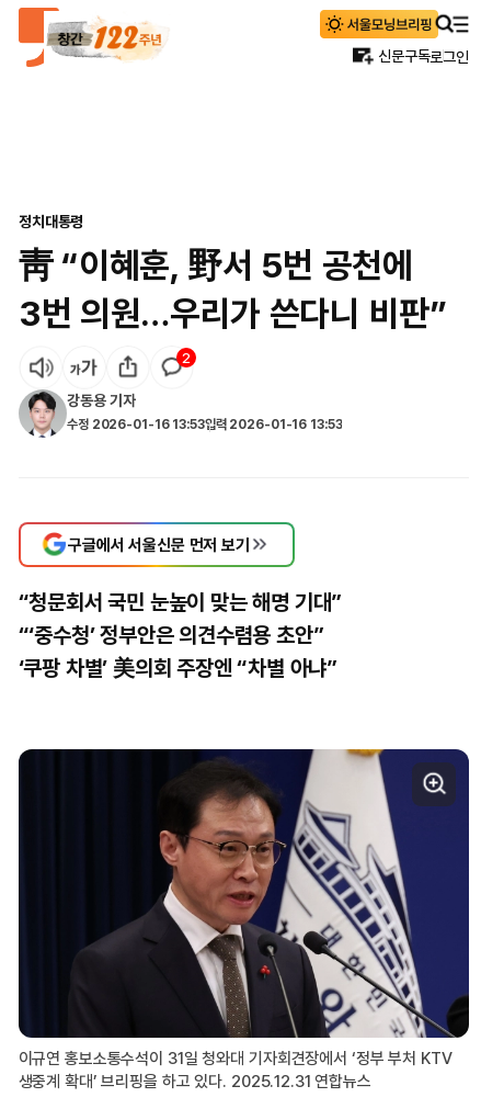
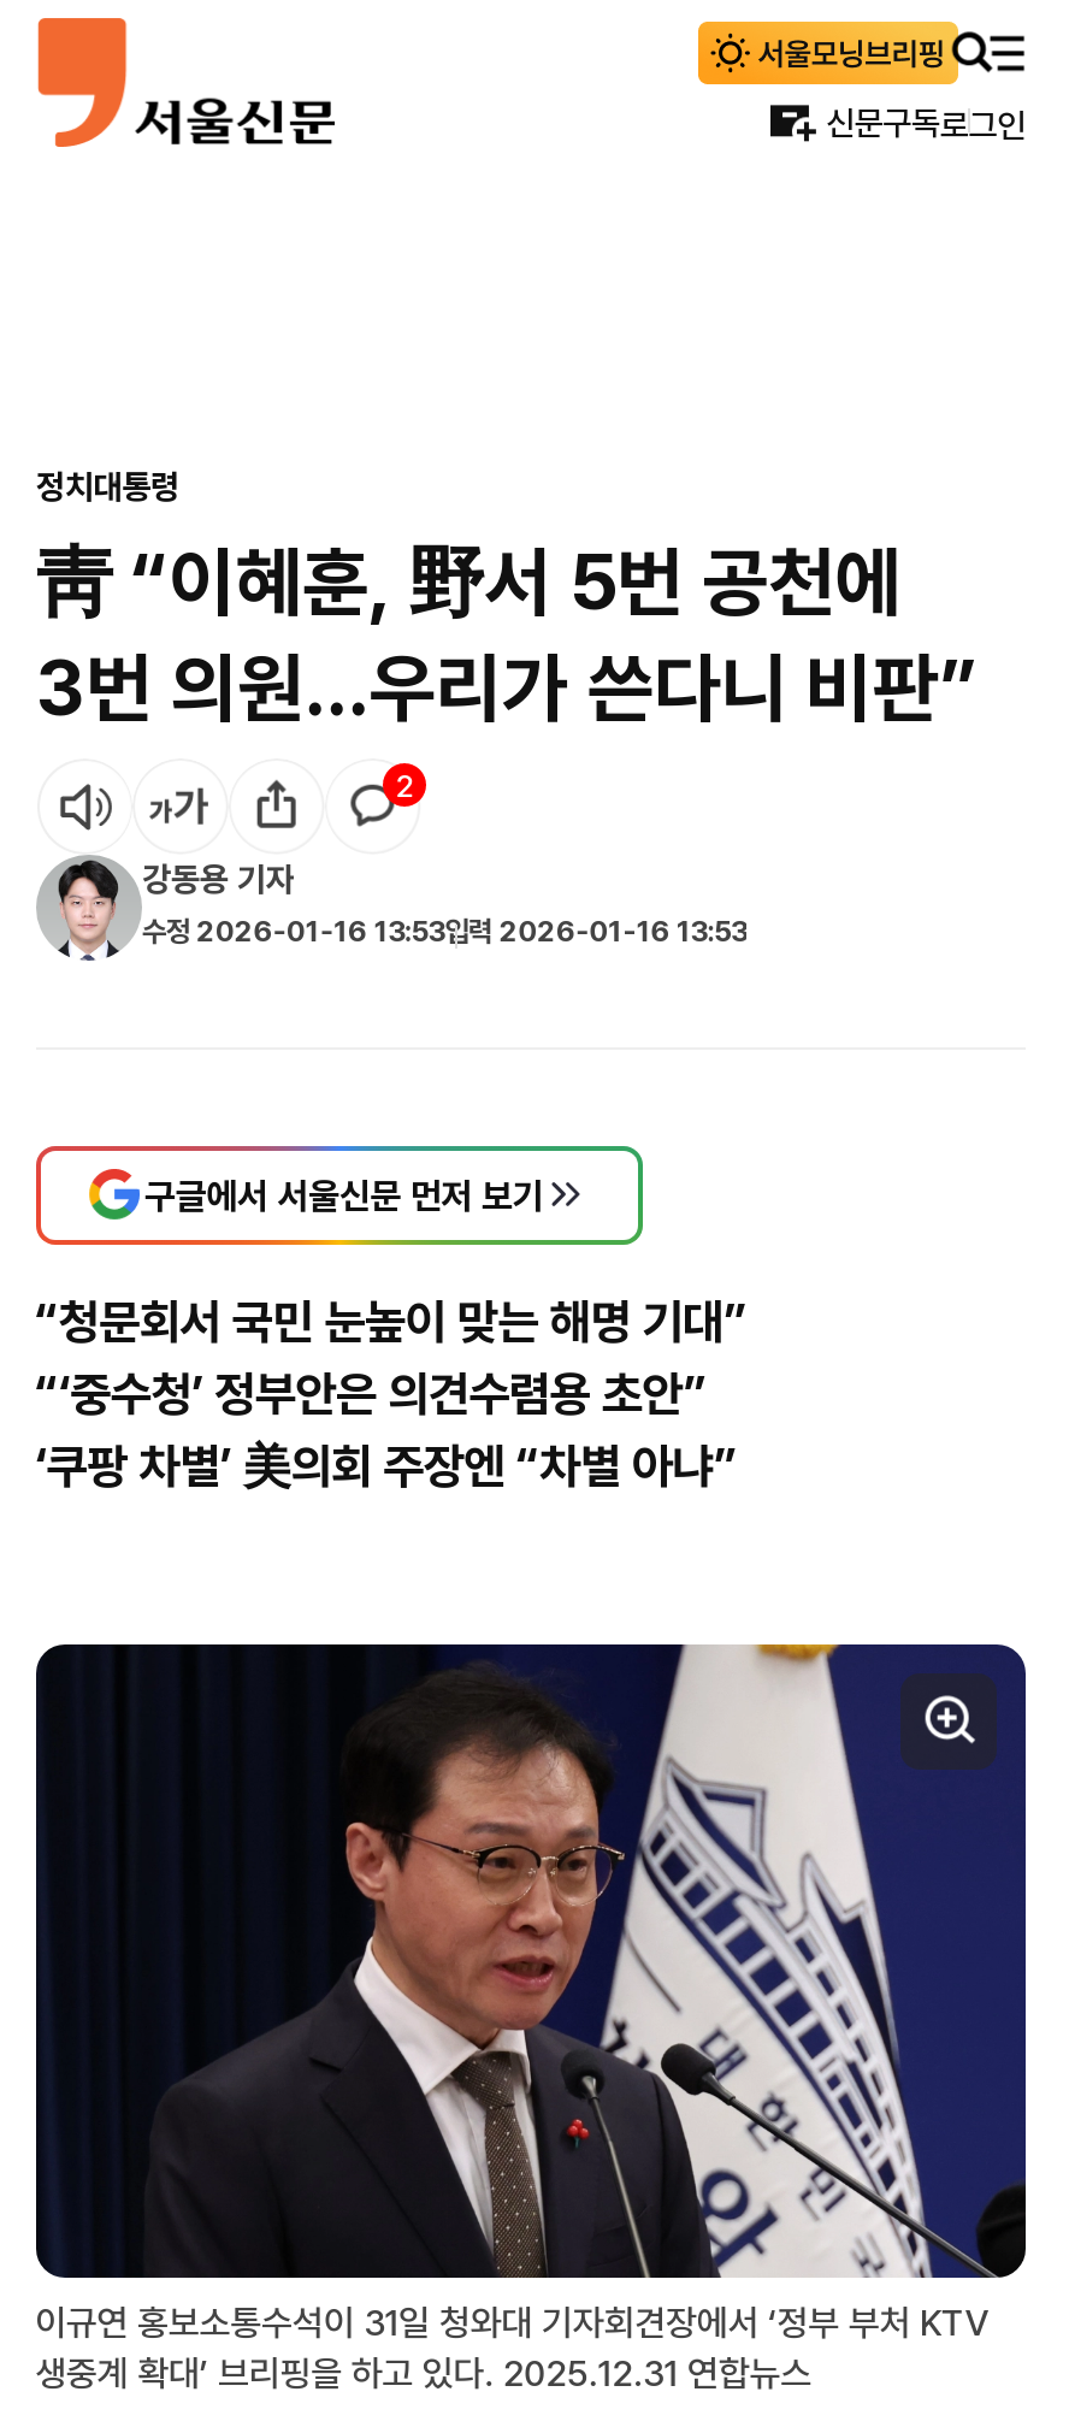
- [image]
+ [image]
